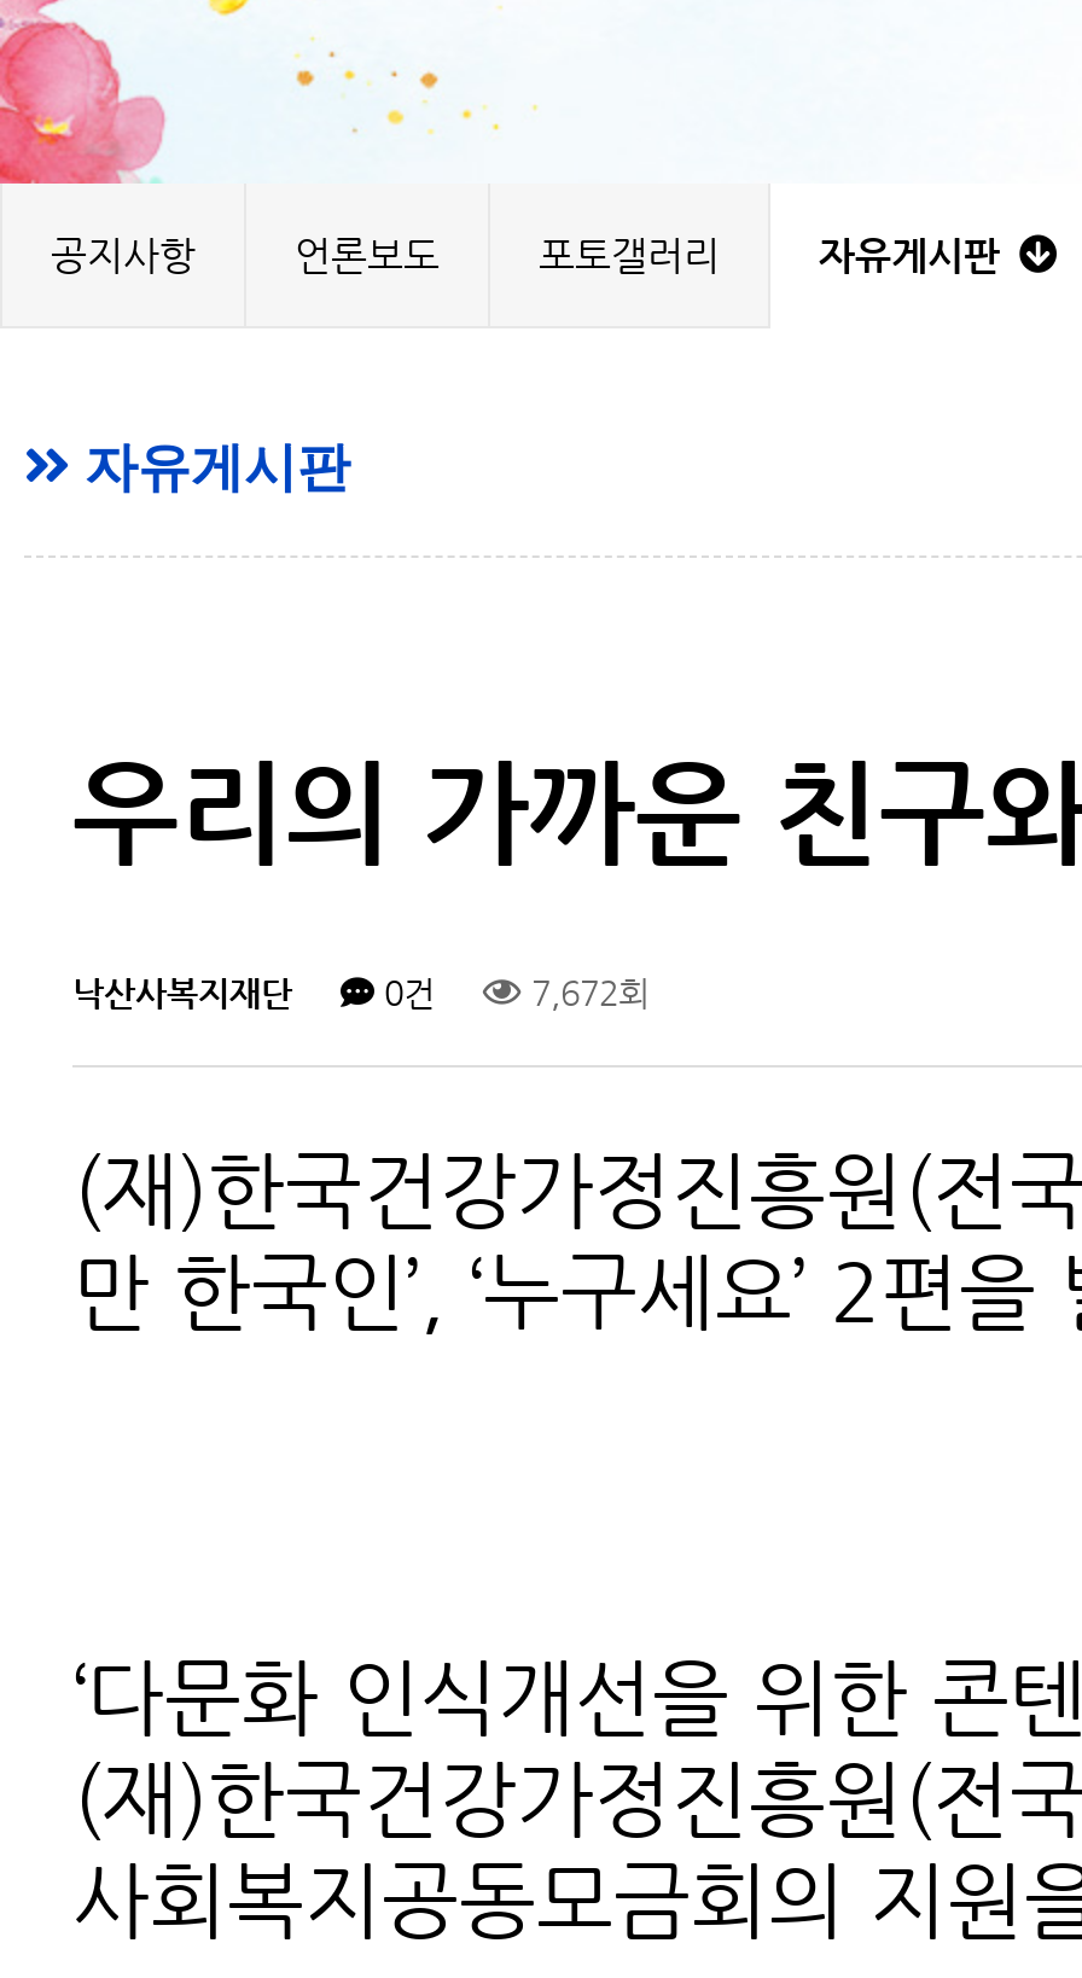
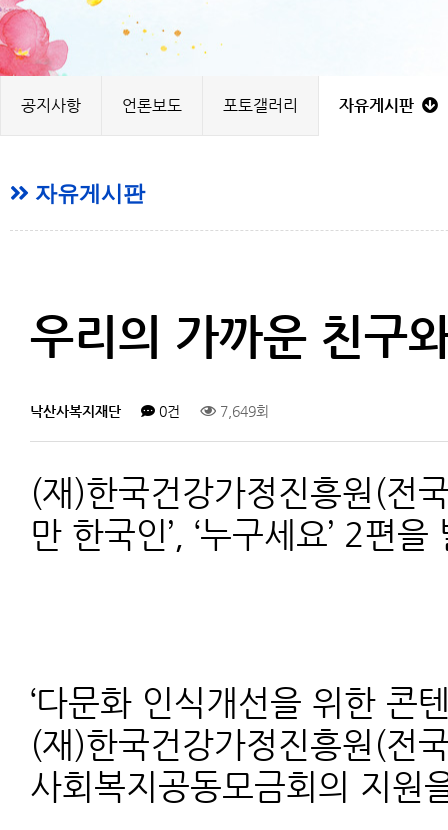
- 7,672회
+ 7,649회
